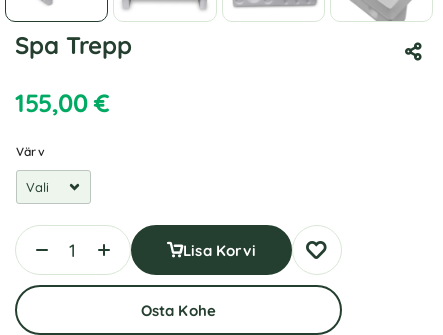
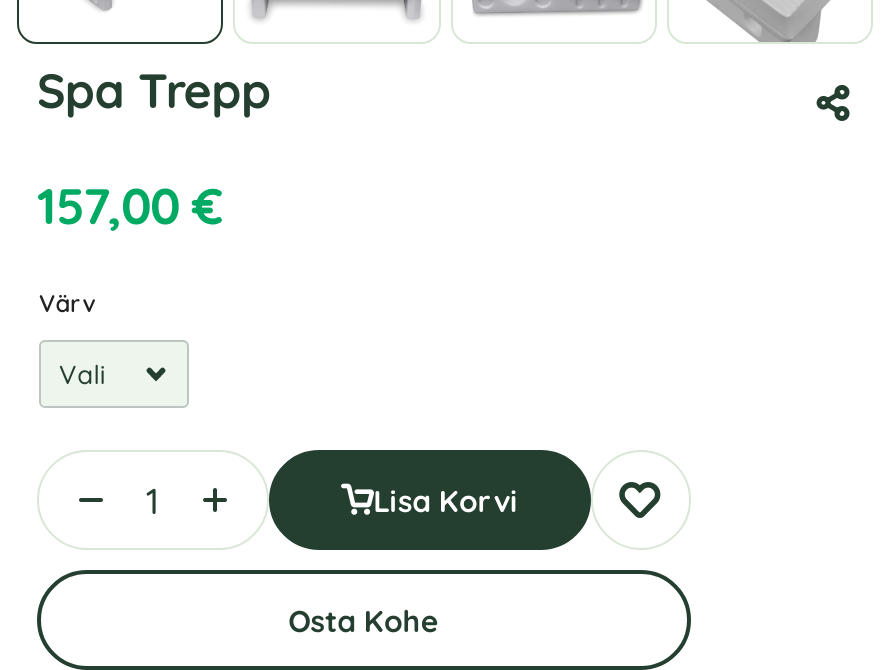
- 155,00 €
+ 157,00 €
